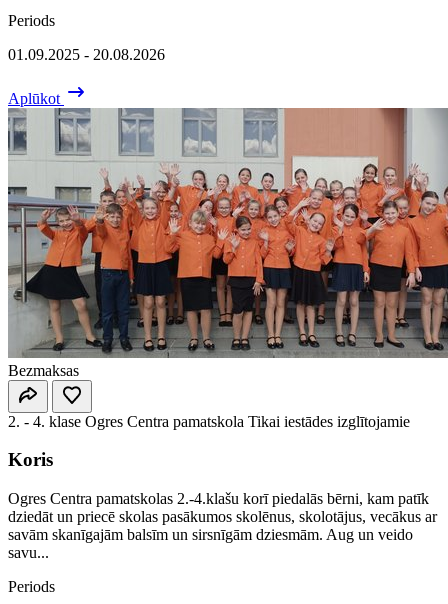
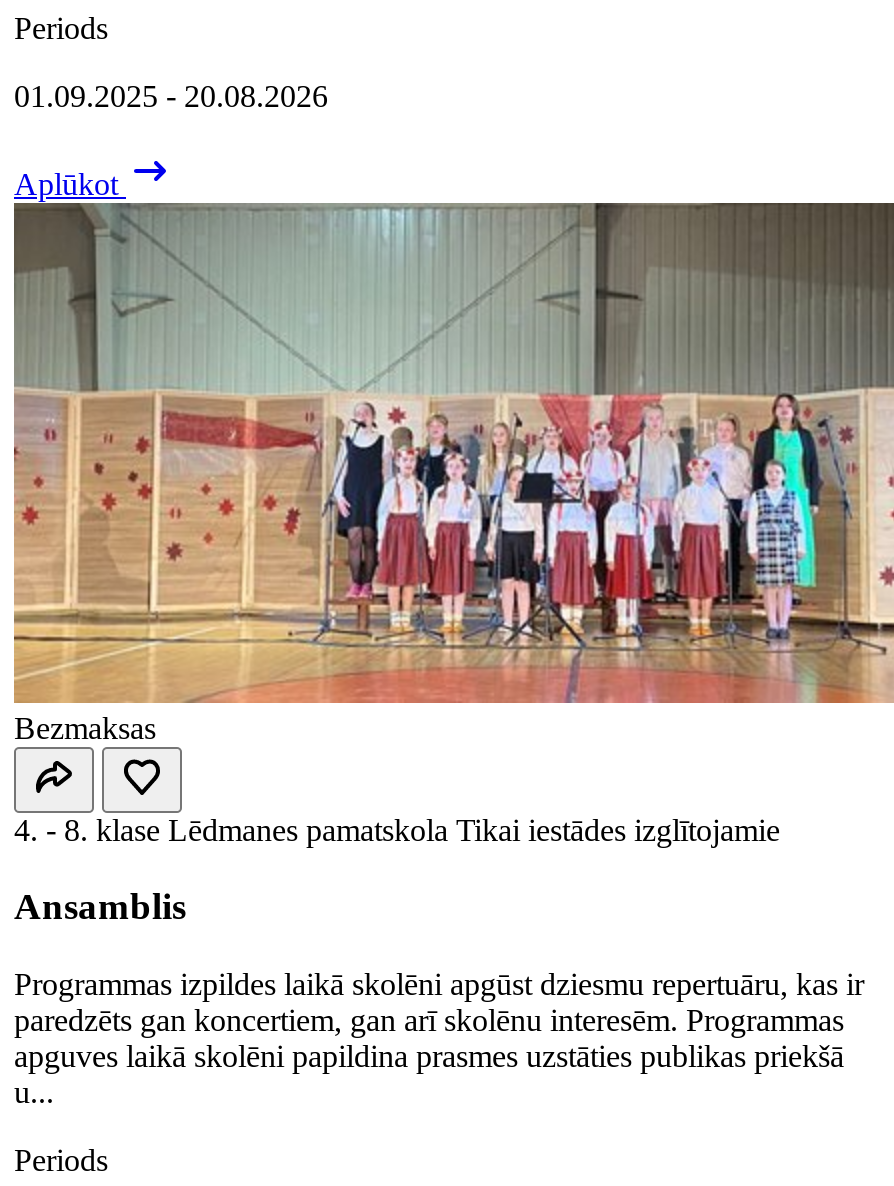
- [image]
+ [image]

- 2. - 4. klase Ogres Centra pamatskola Tikai iestādes izglītojamie
+ 4. - 8. klase Lēdmanes pamatskola Tikai iestādes izglītojamie

- Koris
+ Ansamblis

- Ogres Centra pamatskolas 2.-4.klašu korī piedalās bērni, kam patīk
- dziedāt un priecē skolas pasākumos skolēnus, skolotājus, vecākus ar
- savām skanīgajām balsīm un sirsnīgām dziesmām. Aug un veido
- savu...
+ Programmas izpildes laikā skolēni apgūst dziesmu repertuāru, kas ir
+ paredzēts gan koncertiem, gan arī skolēnu interesēm. Programmas
+ apguves laikā skolēni papildina prasmes uzstāties publikas priekšā
+ u...
